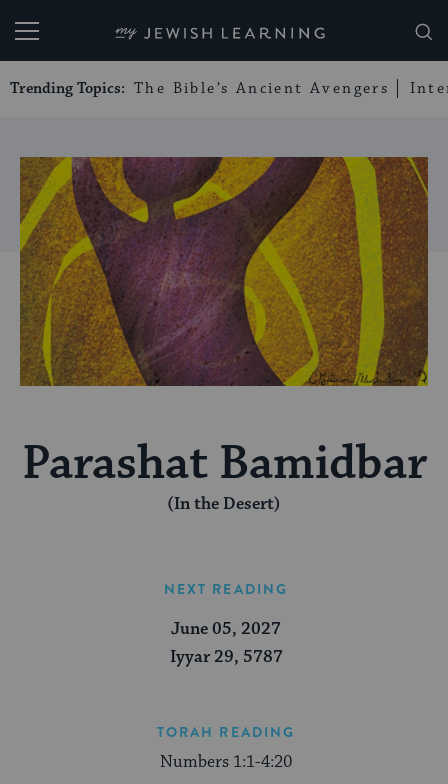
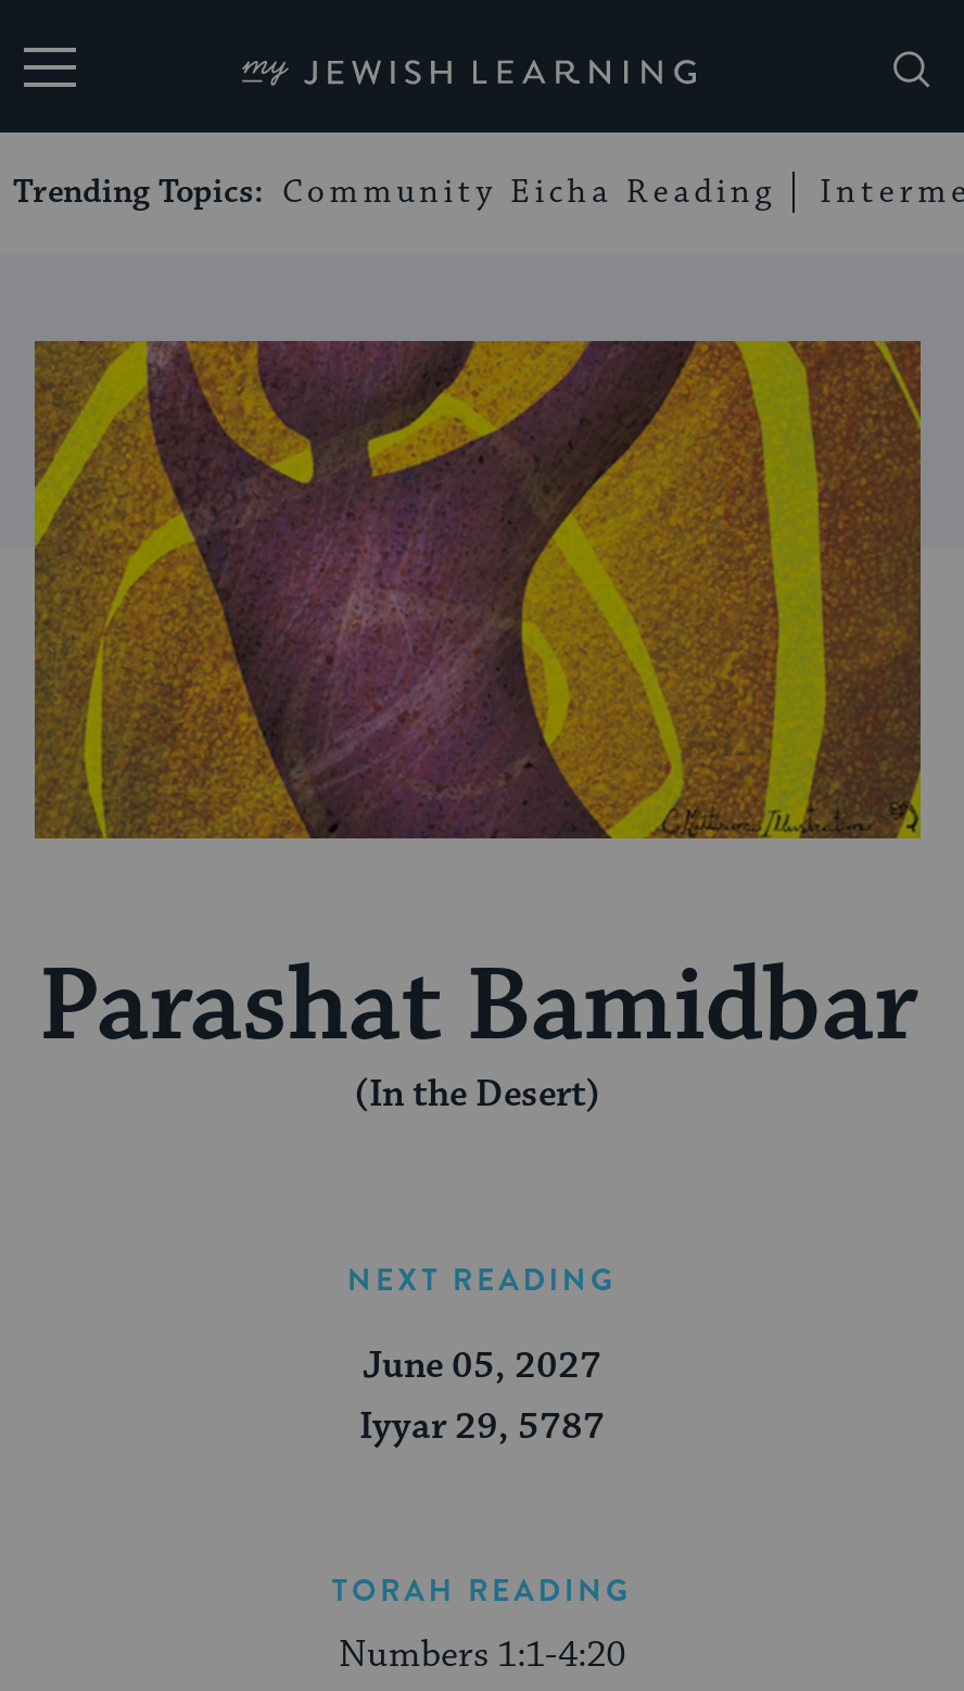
- Trending Topics: The Bible’s Ancient Avengers
+ Trending Topics: Community Eicha Reading
